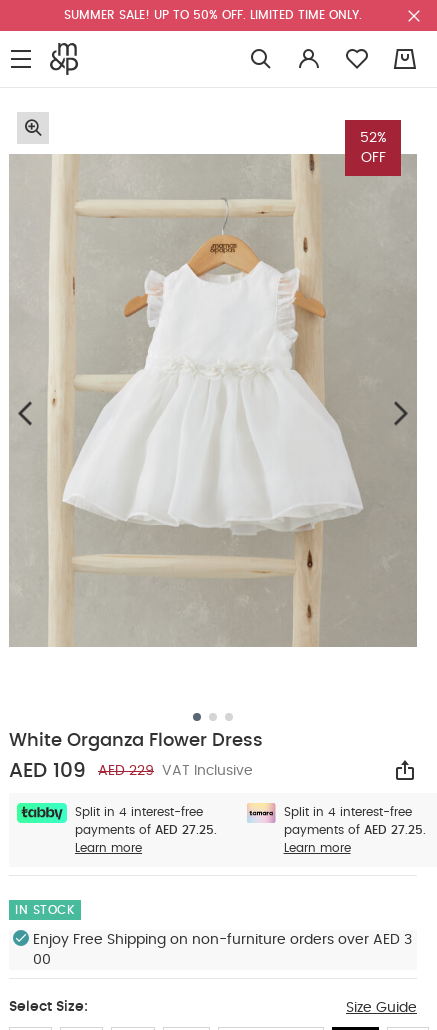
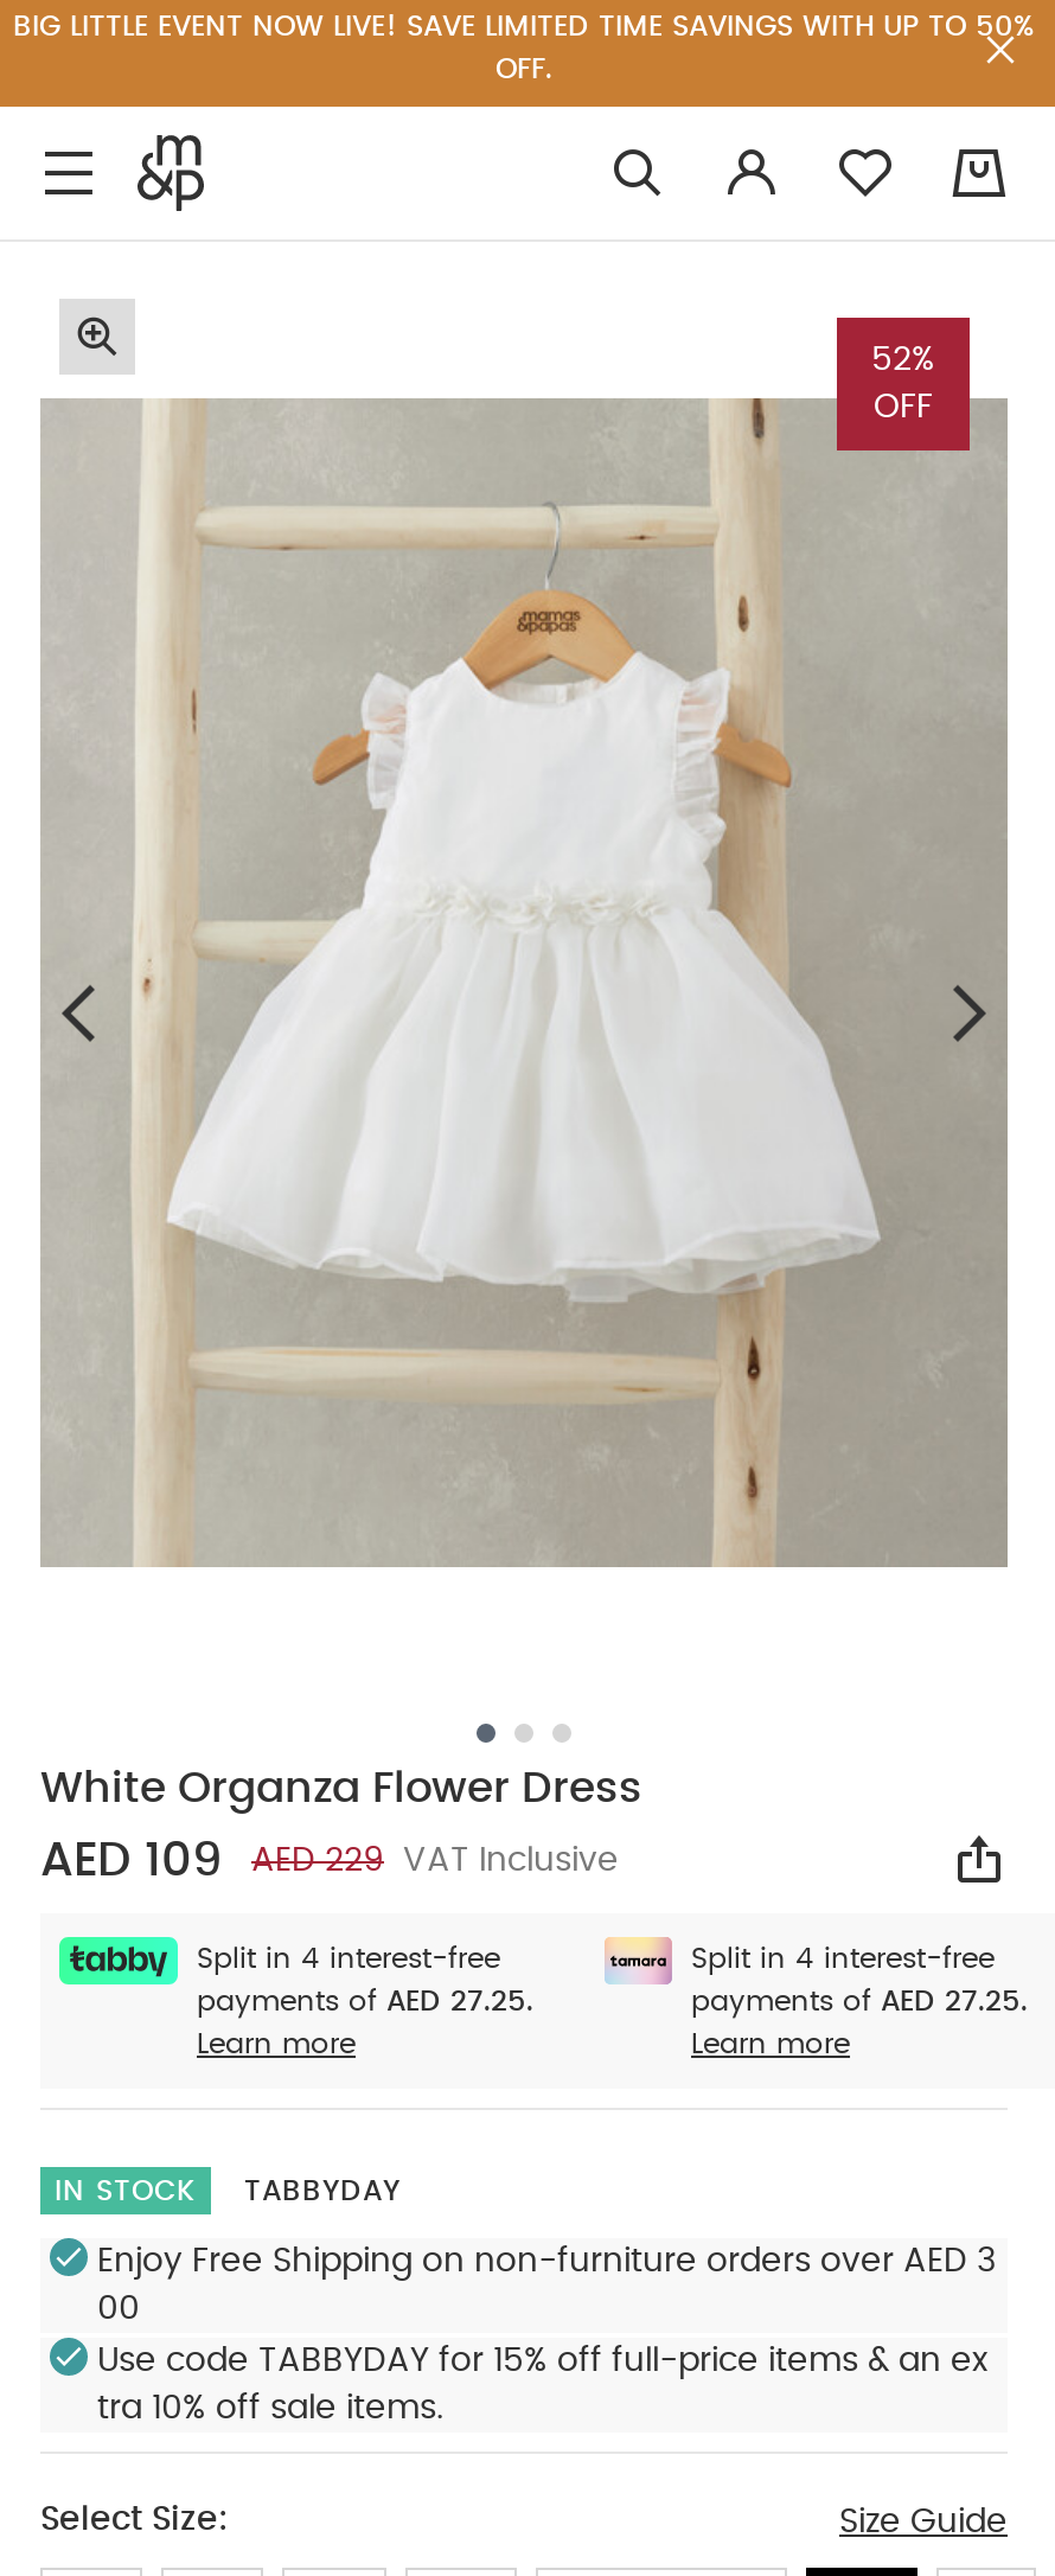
- SUMMER SALE! UP TO 50% OFF. LIMITED TIME ONLY.
+ BIG LITTLE EVENT NOW LIVE! SAVE LIMITED TIME SAVINGS WITH UP TO 50%
+ OFF.

+ TABBYDAY

+ Use code TABBYDAY for 15% off full-price items & an ex
+ tra 10% off sale items.
